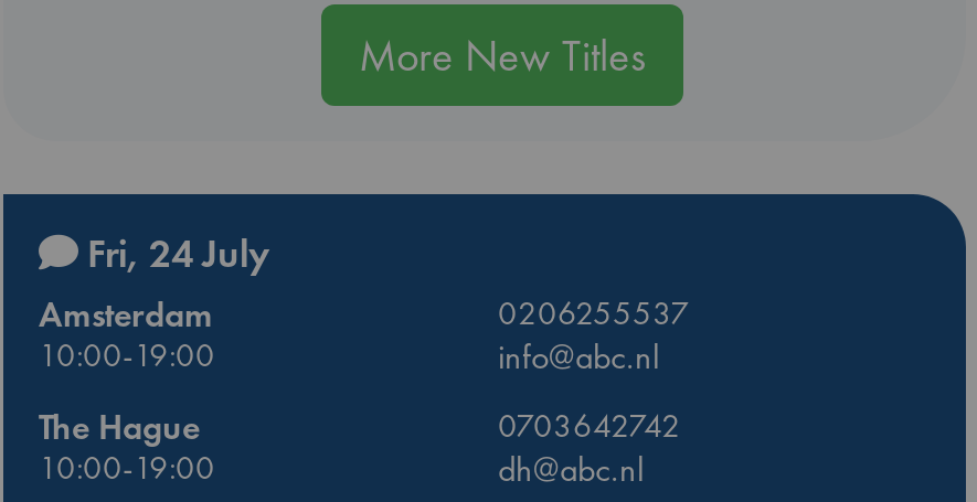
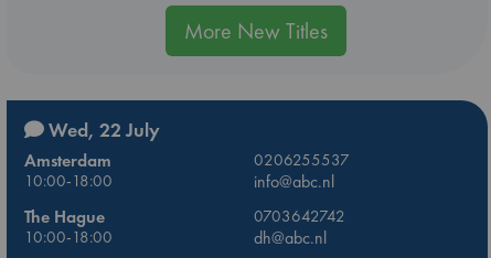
- Fri, 24 July
+ Wed, 22 July

- 10:00-19:00
+ 10:00-18:00

- 10:00-19:00
+ 10:00-18:00
